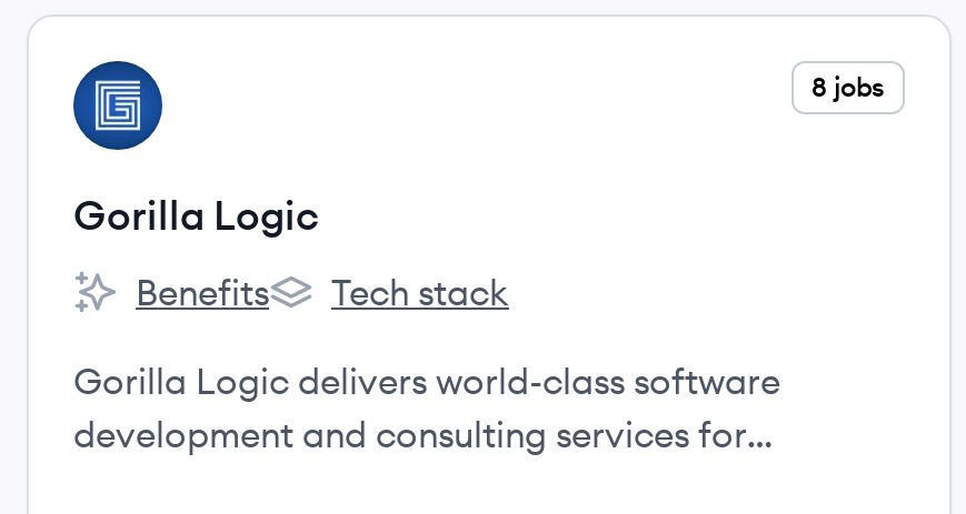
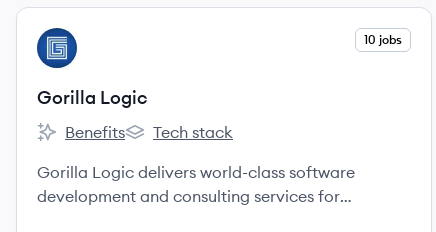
- 8 jobs
+ 10 jobs
